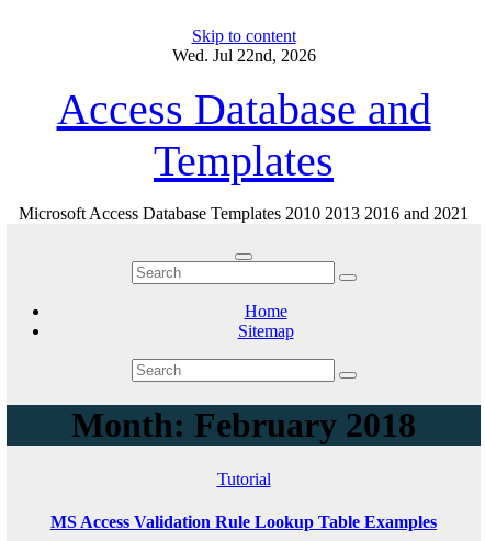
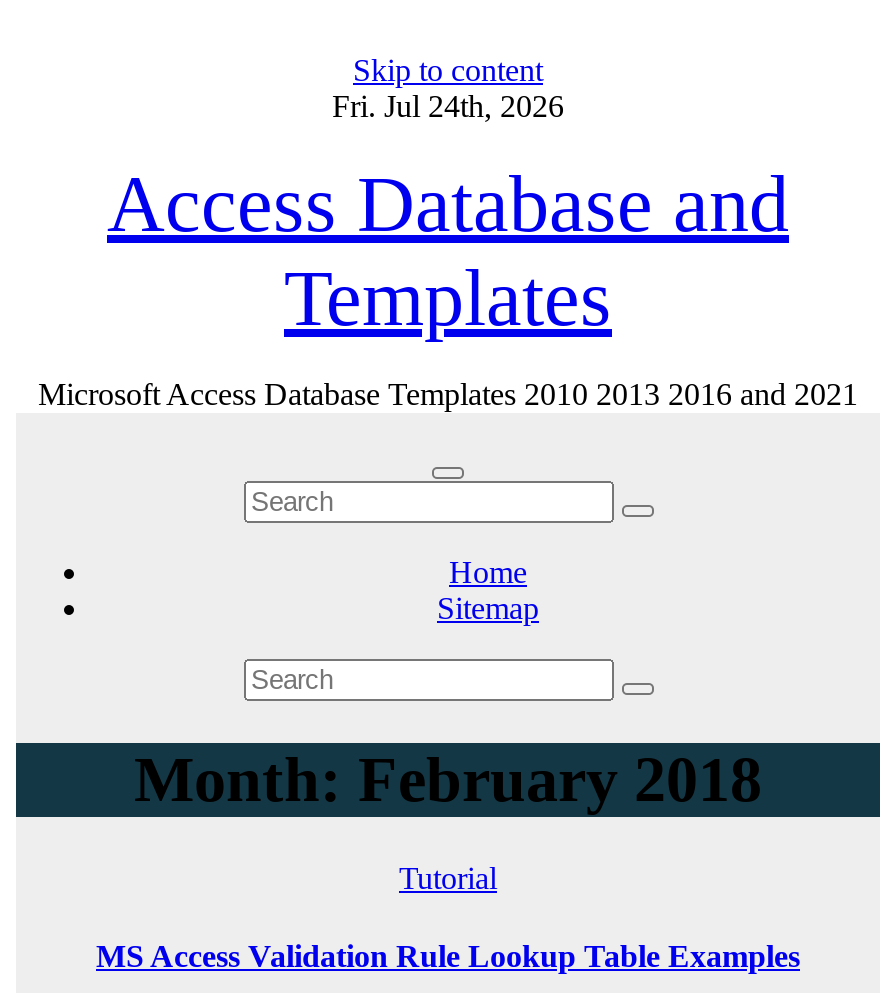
- Wed. Jul 22nd, 2026
+ Fri. Jul 24th, 2026
